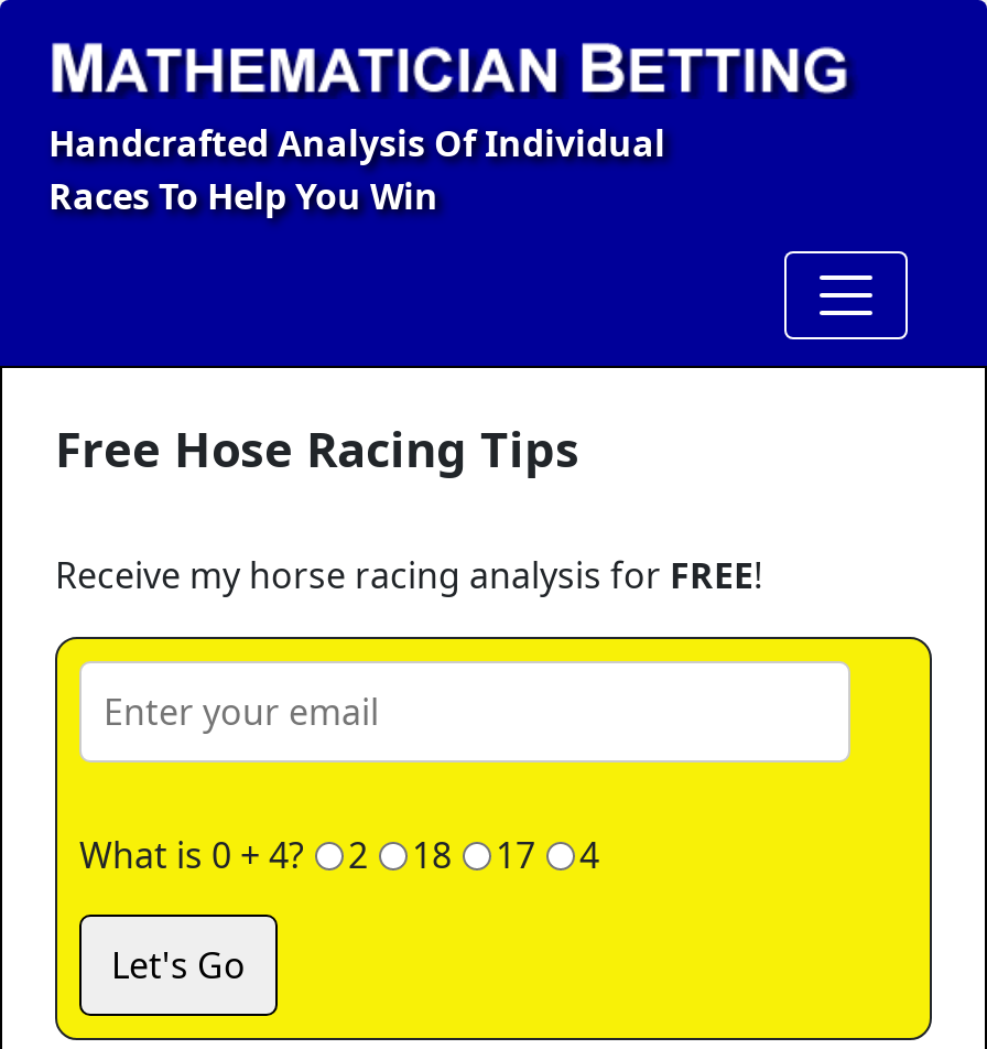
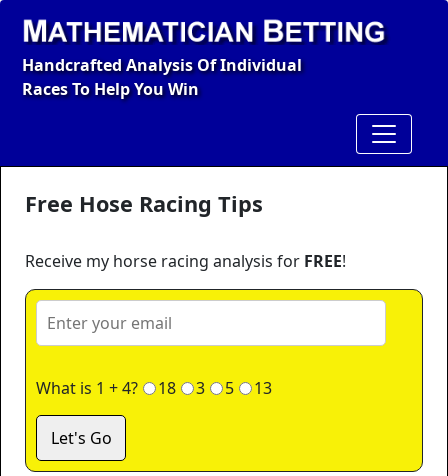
- What is 0 + 4?
- 2
+ What is 1 + 4?

- 17
- 4
+ 3
+ 5
+ 13
